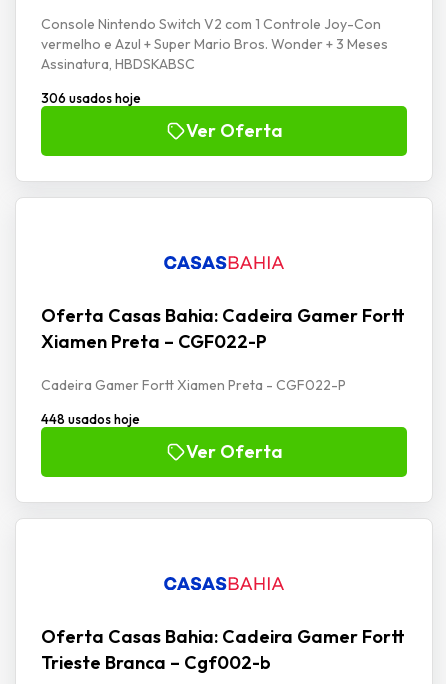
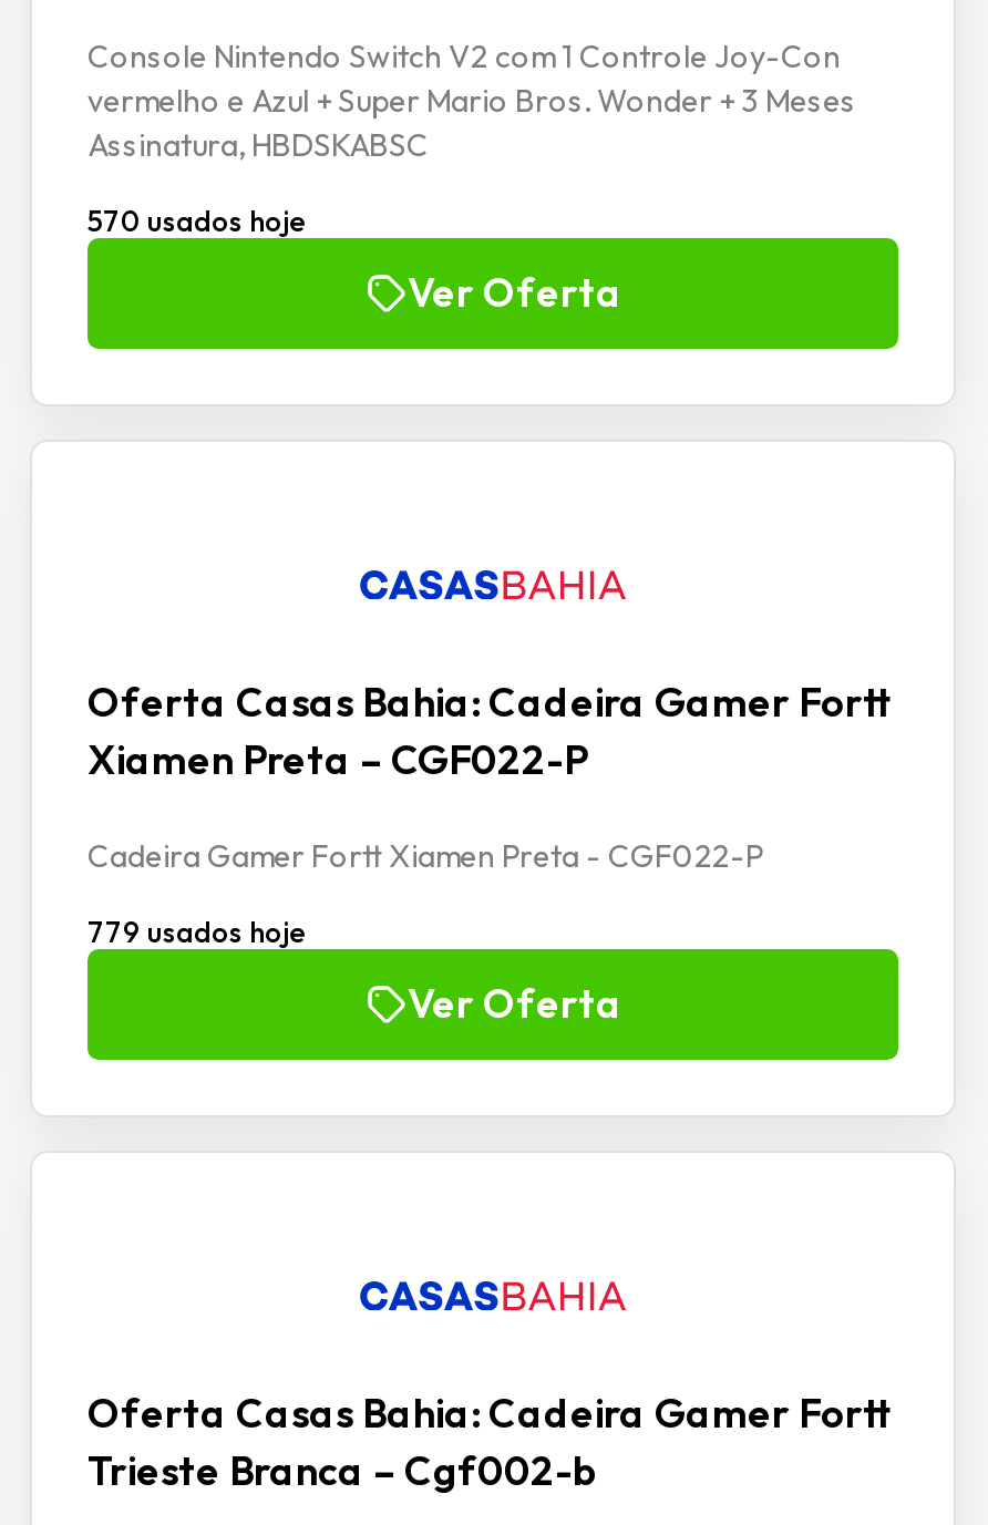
- 306 usados hoje
+ 570 usados hoje

- 448 usados hoje
+ 779 usados hoje
